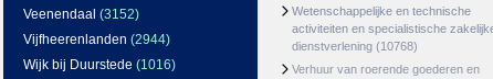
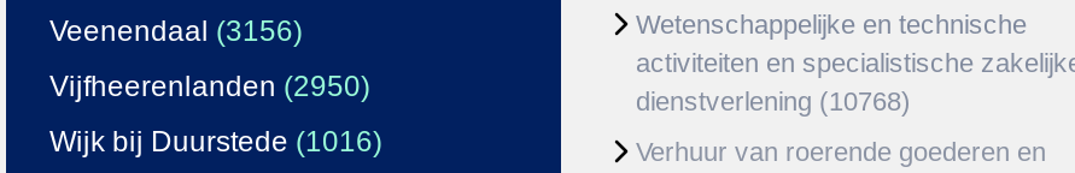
- Veenendaal (3152)
+ Veenendaal (3156)

- Vijfheerenlanden (2944)
+ Vijfheerenlanden (2950)
